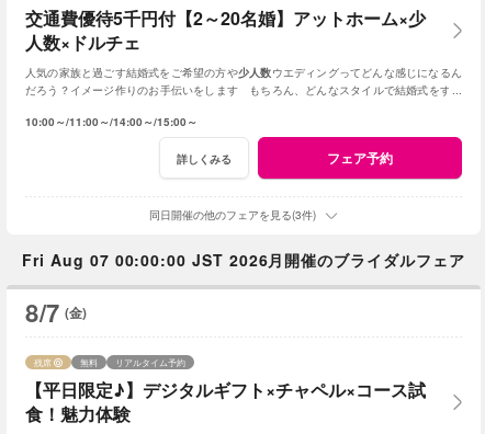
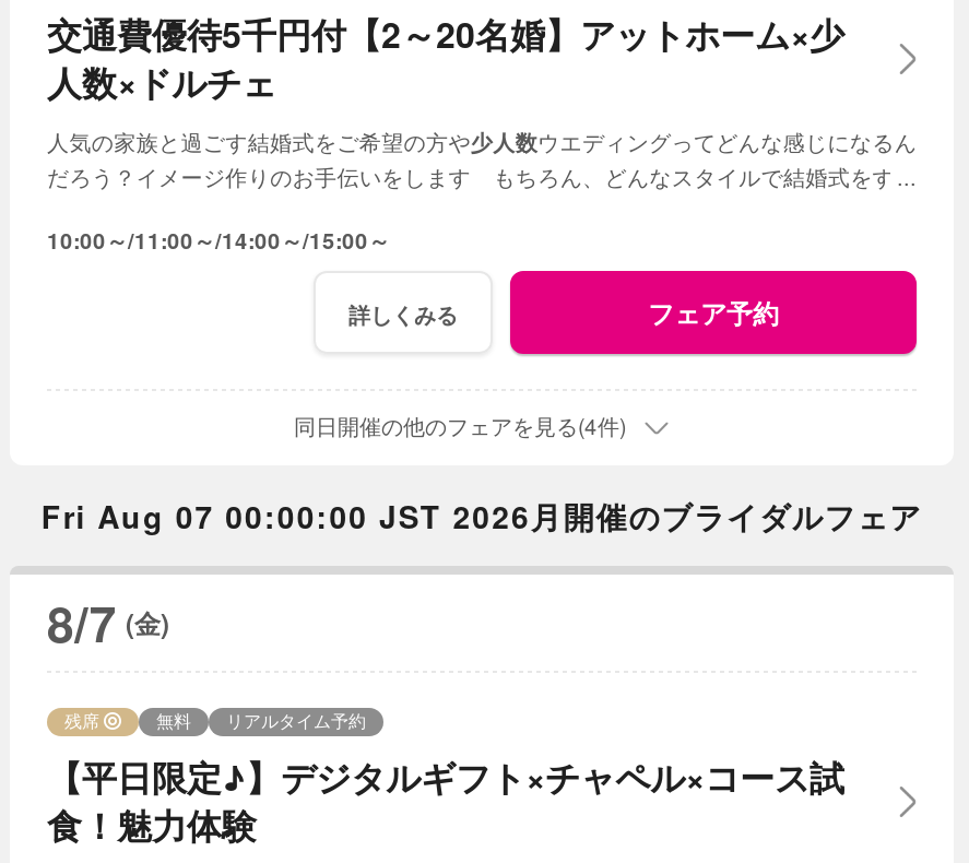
- 同日開催の他のフェアを見る(3件)
+ 同日開催の他のフェアを見る(4件)
